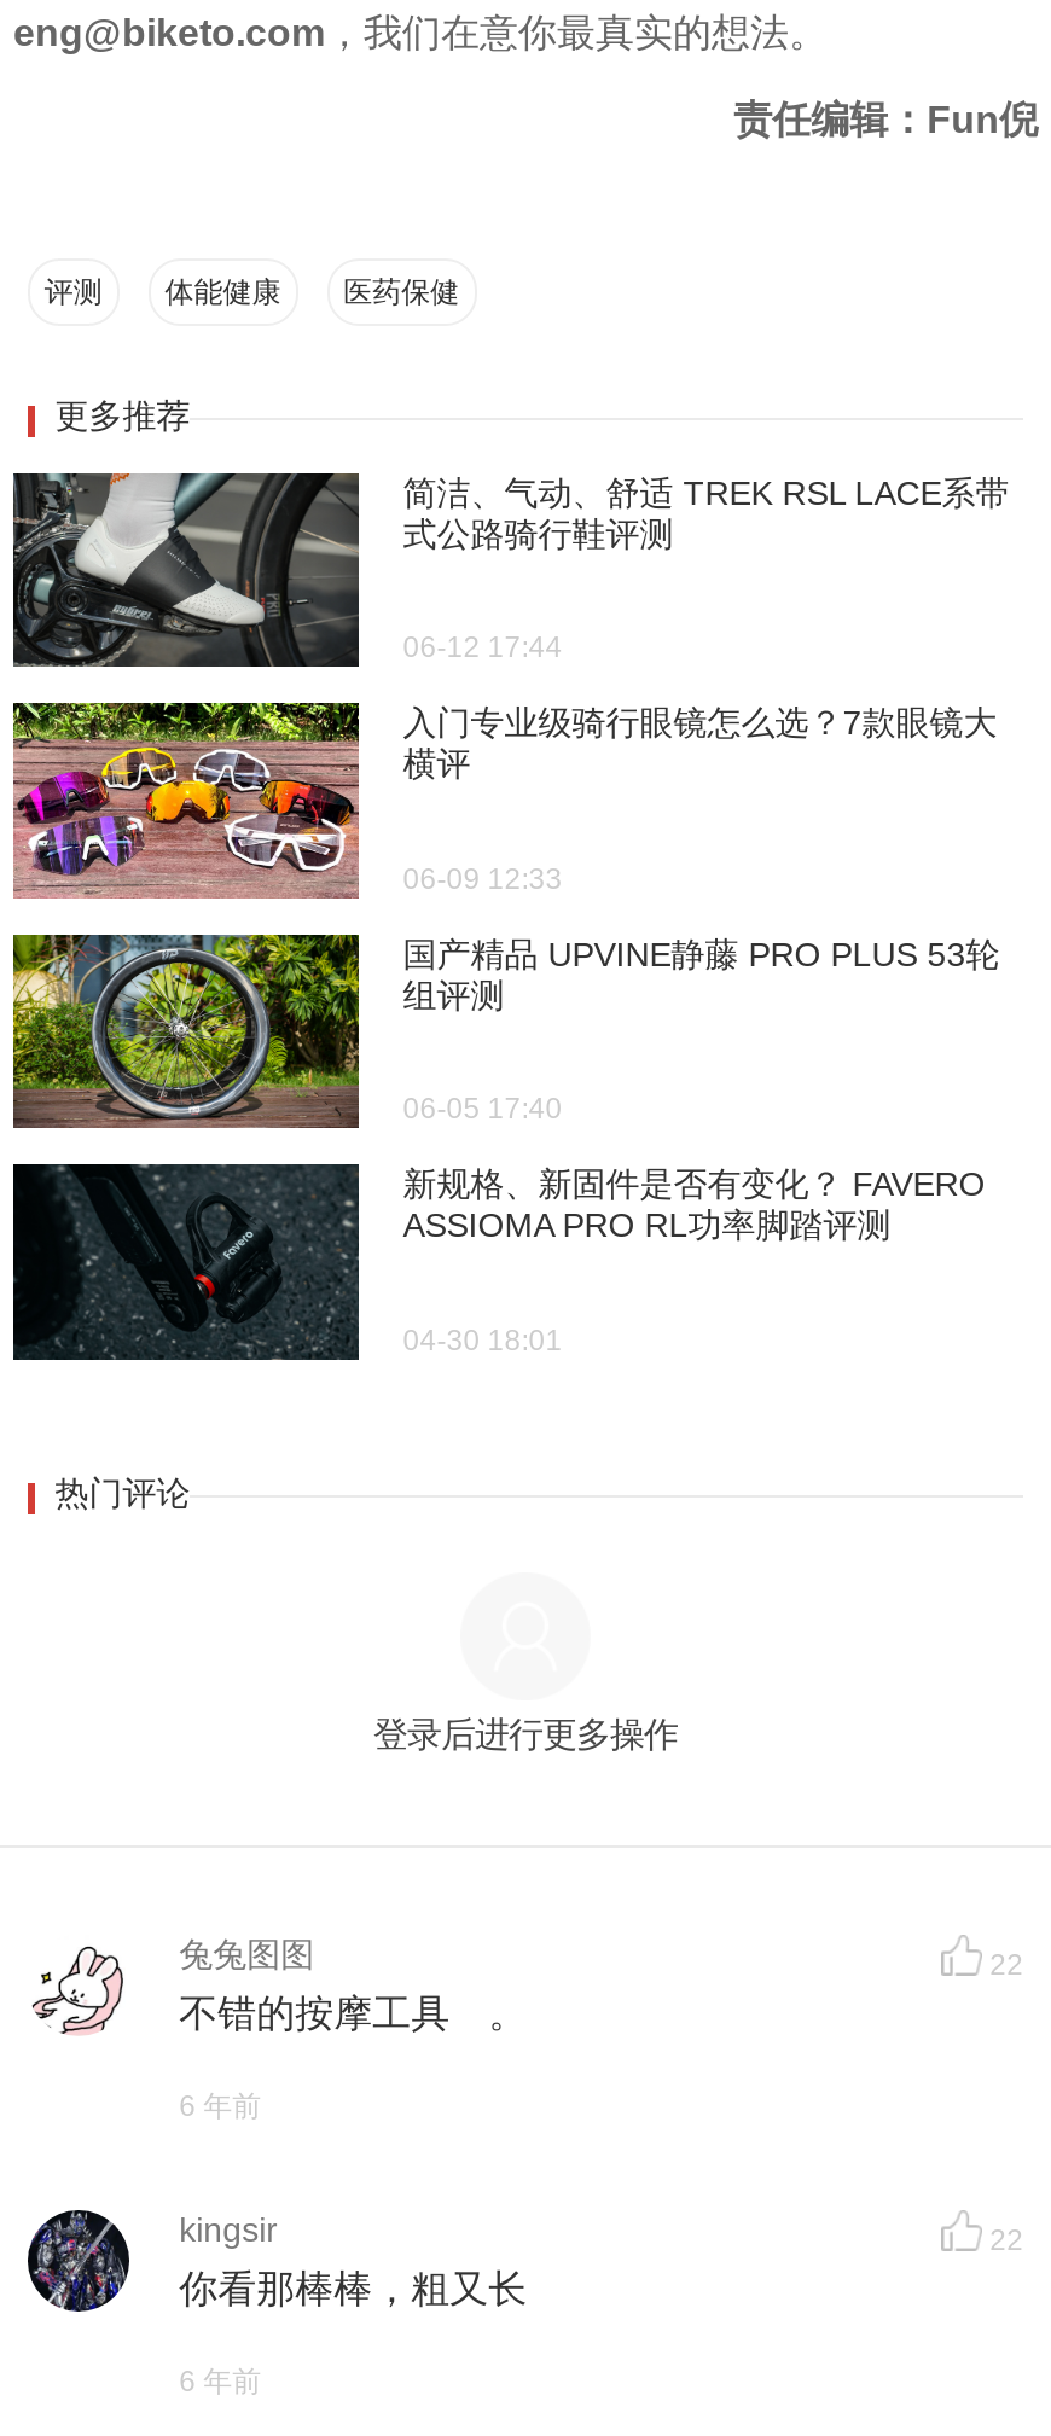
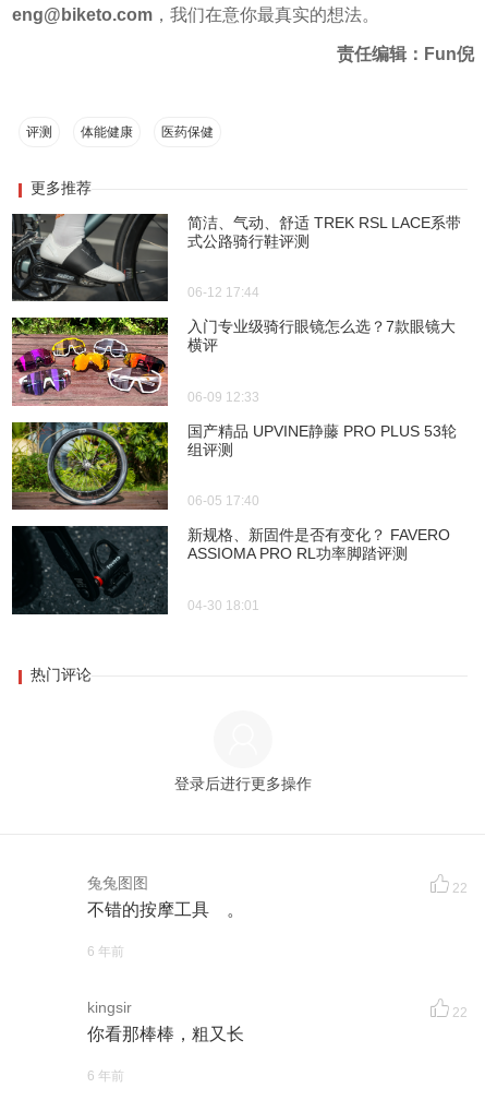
- [image]

- [image]
